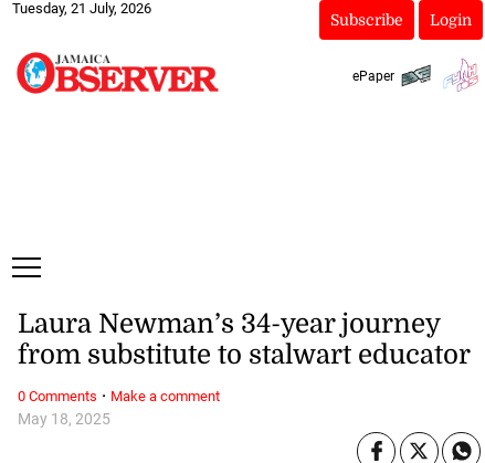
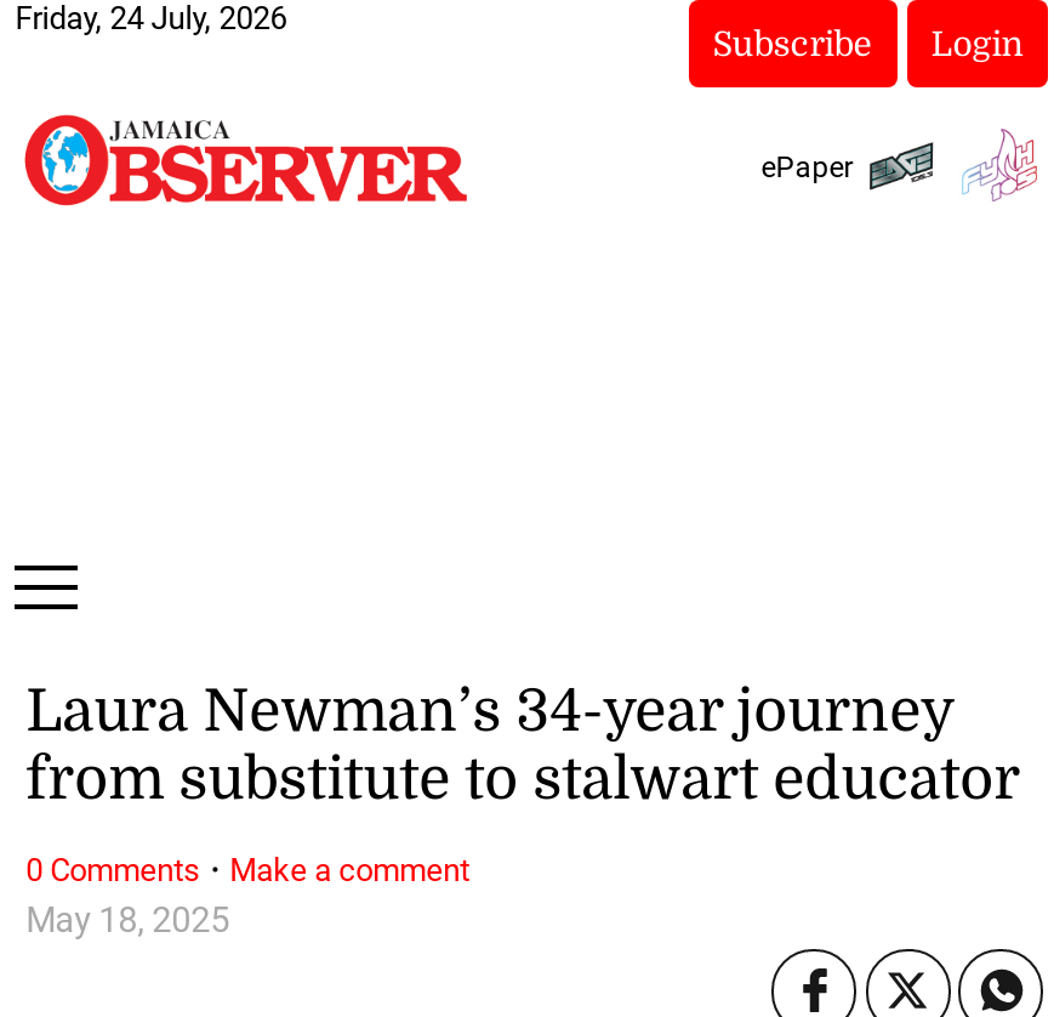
- Tuesday, 21 July, 2026
+ Friday, 24 July, 2026
